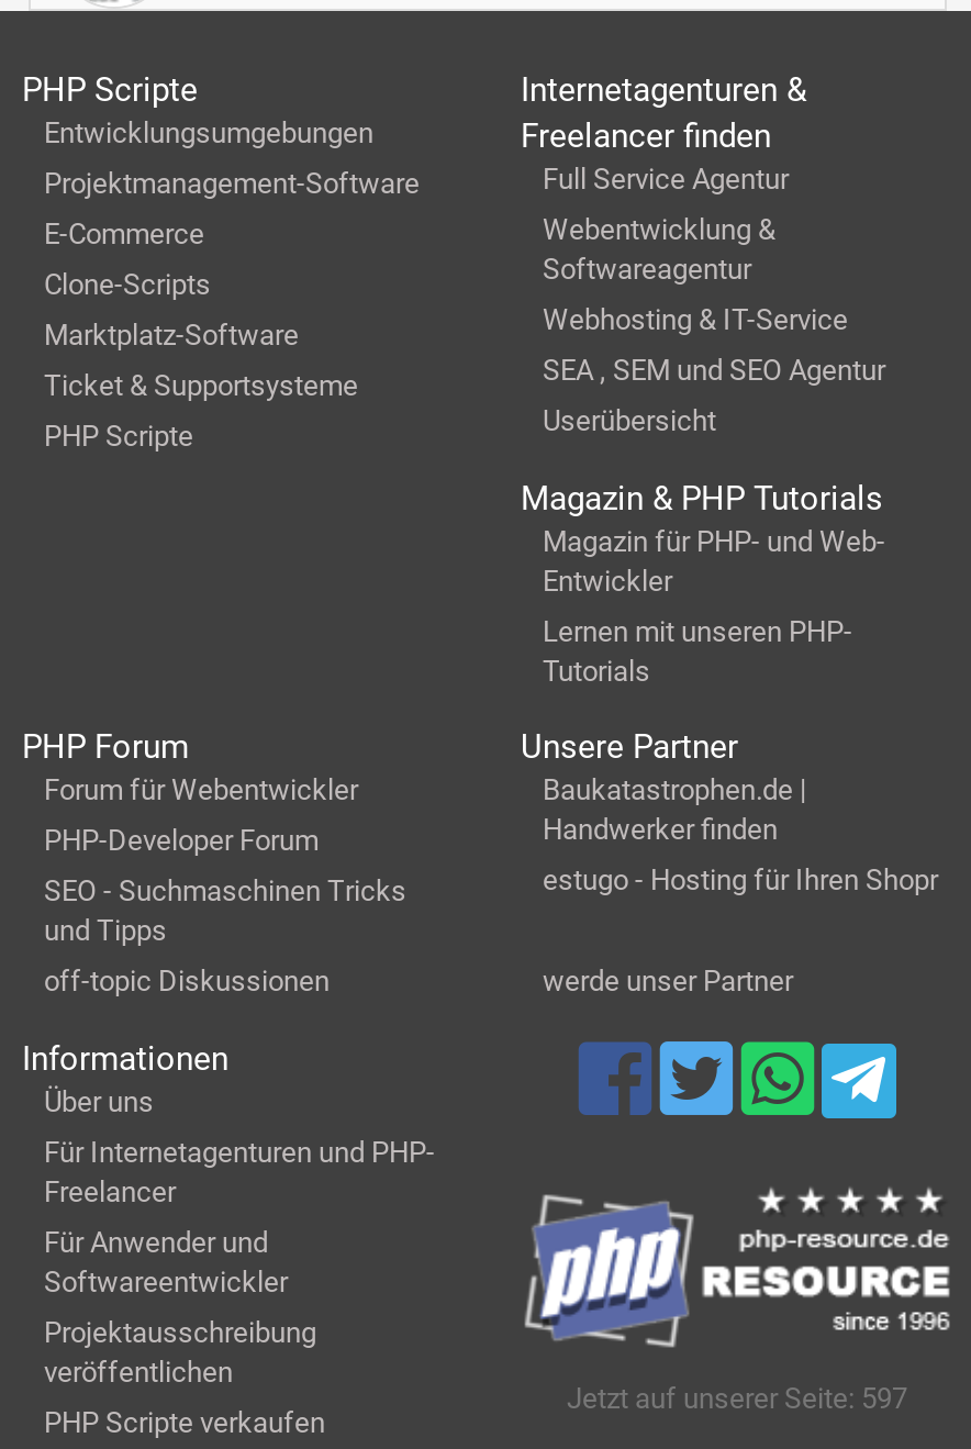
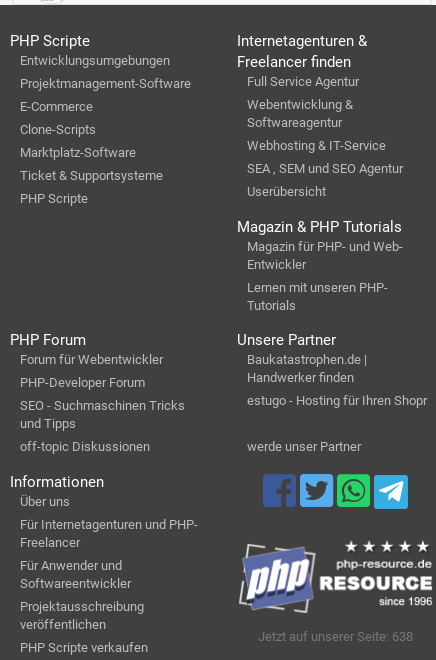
- Jetzt auf unserer Seite: 597
+ Jetzt auf unserer Seite: 638
